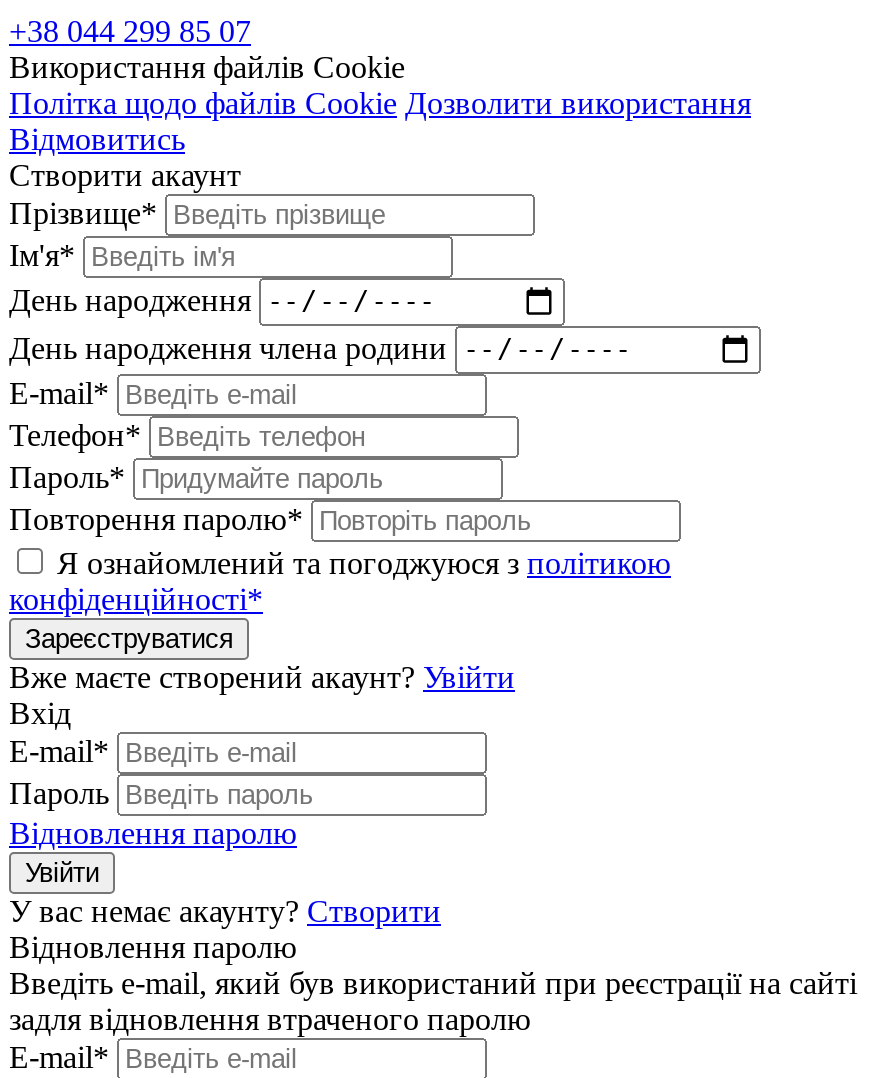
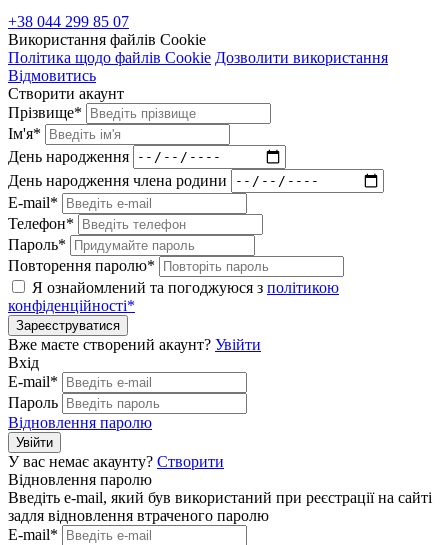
- Політка щодо файлів Cookie Дозволити використання
+ Політика щодо файлів Cookie Дозволити використання
